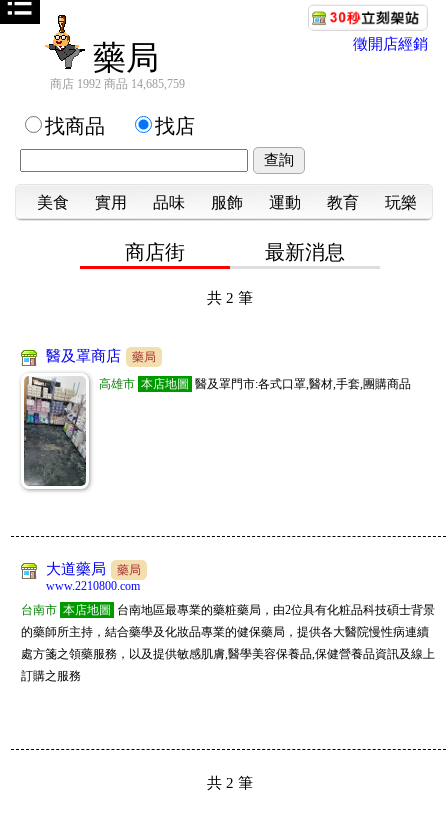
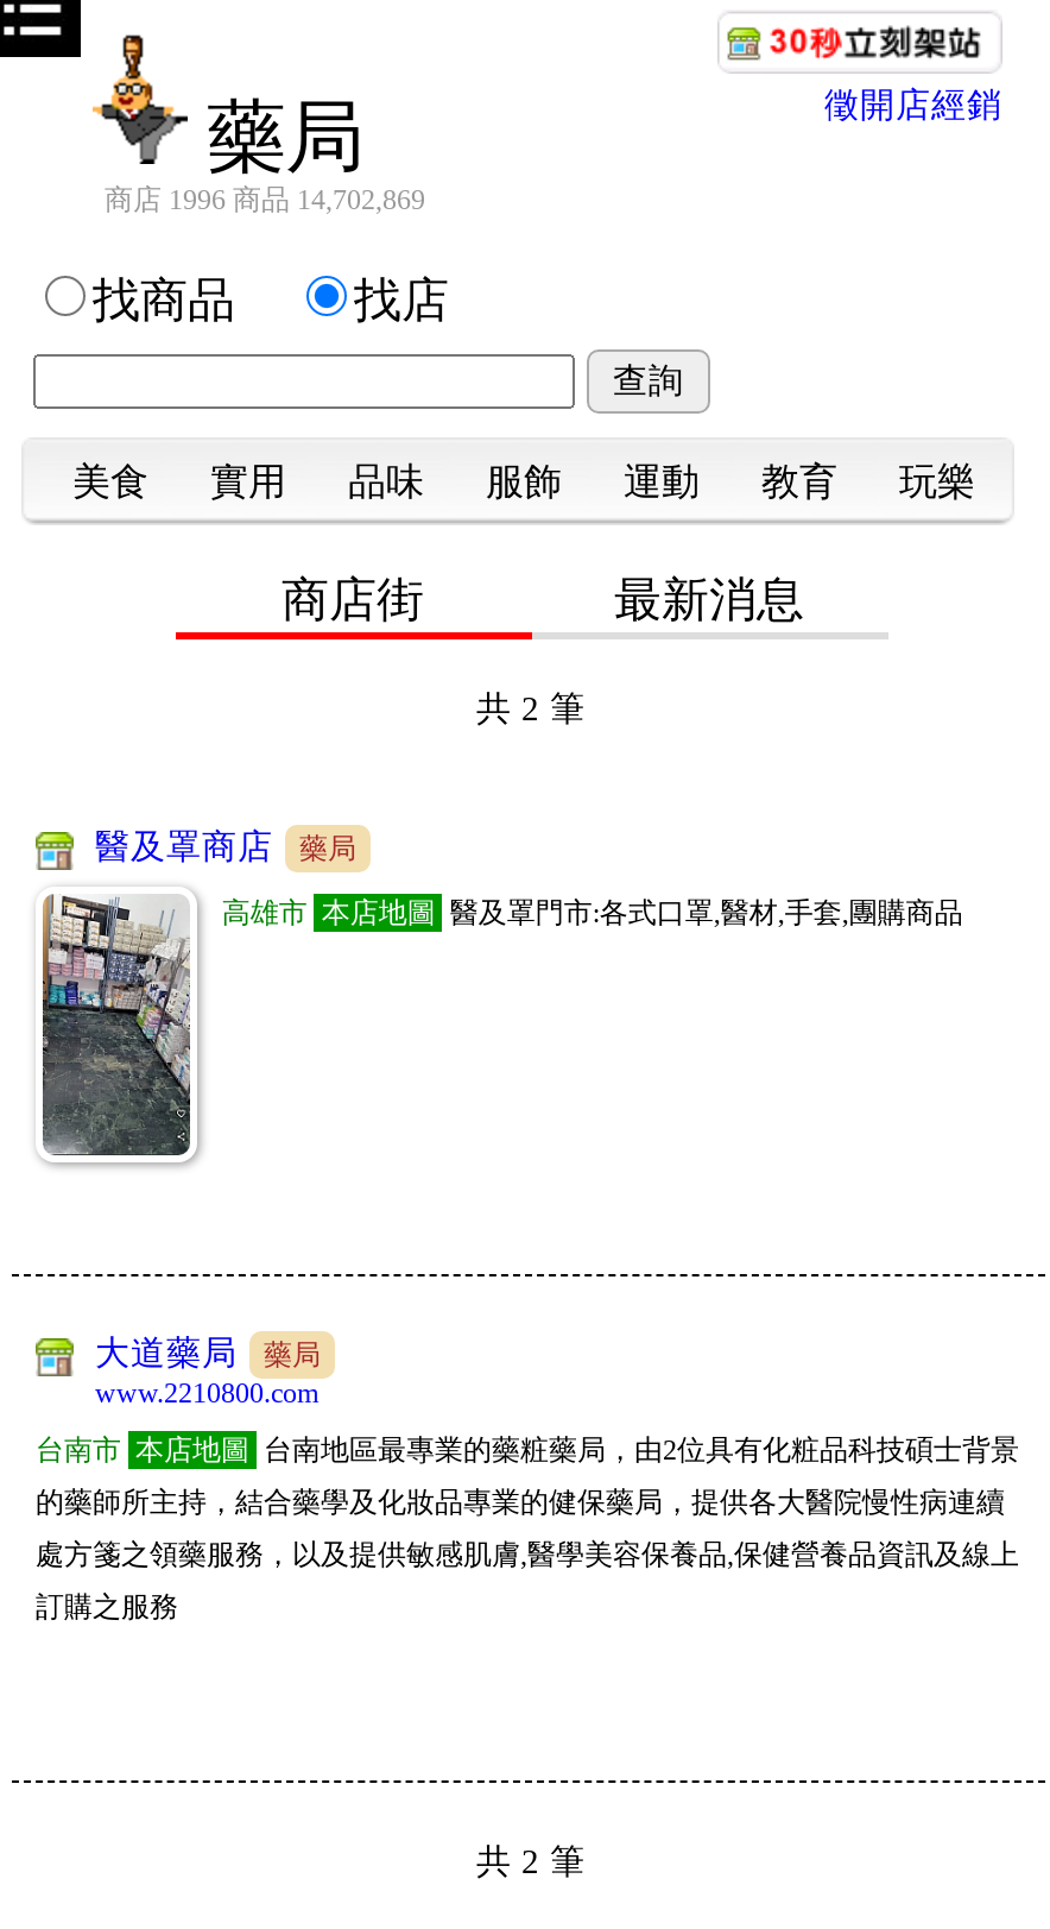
- 商店 1992 商品 14,685,759
+ 商店 1996 商品 14,702,869
